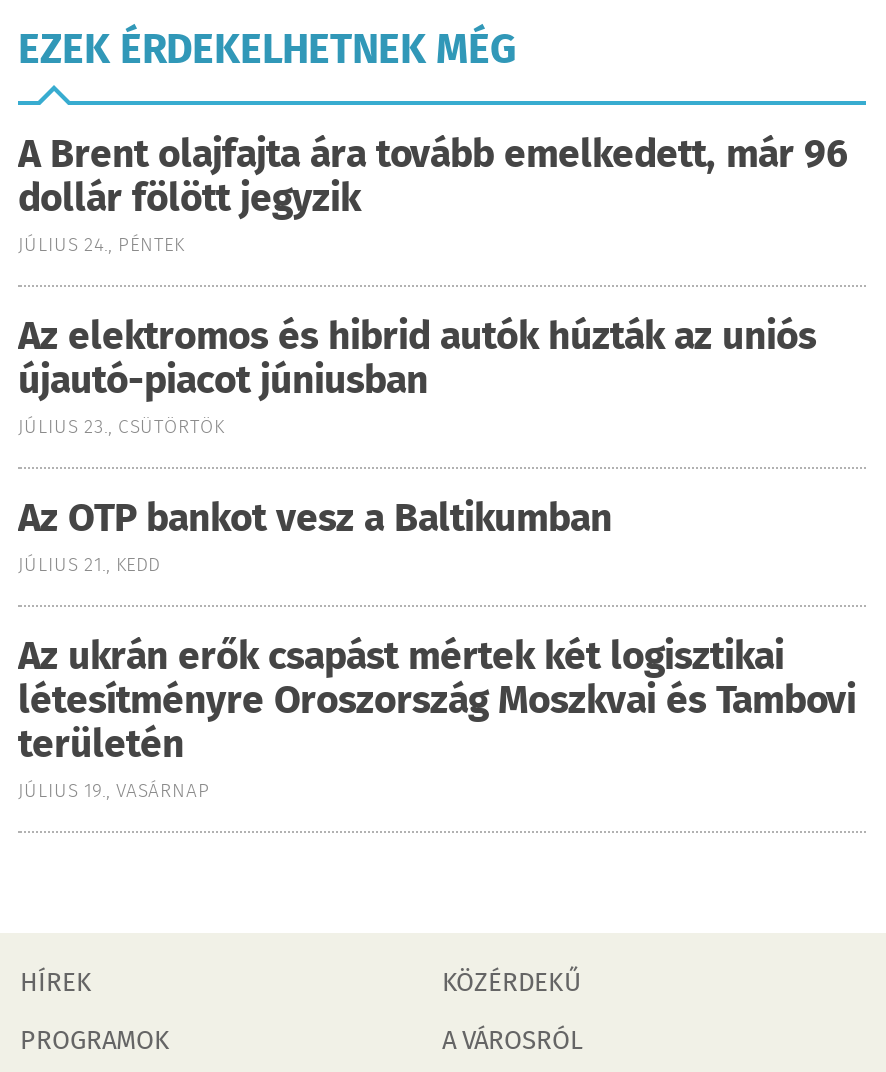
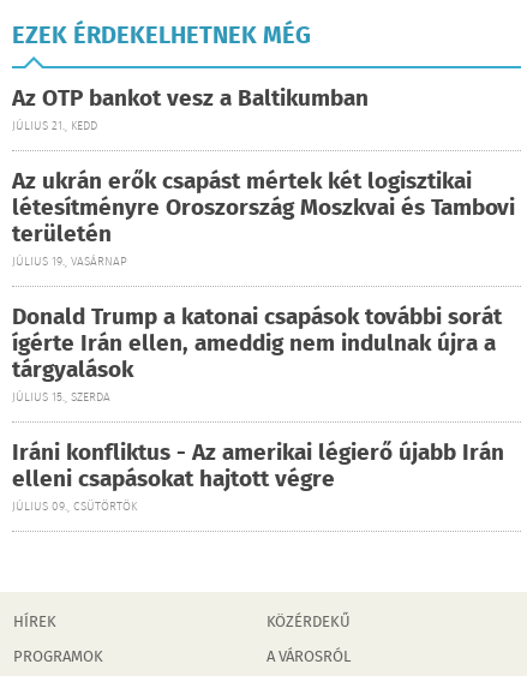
- A Brent olajfajta ára tovább emelkedett, már 96
- dollár fölött jegyzik
- JÚLIUS 24., PÉNTEK
- Az elektromos és hibrid autók húzták az uniós
- újautó-piacot júniusban
- JÚLIUS 23., CSÜTÖRTÖK

moved up: Az OTP bankot vesz a Baltikumban | JÚLIUS 21., KEDD | Az ukrán erők csapást mértek két logisztikai | létesítményre Oroszország Moszkvai és Tambovi | területén | JÚLIUS 19., VASÁRNAP

+ Donald Trump a katonai csapások további sorát
+ ígérte Irán ellen, ameddig nem indulnak újra a
+ tárgyalások
+ JÚLIUS 15., SZERDA
+ Iráni konfliktus - Az amerikai légierő újabb Irán
+ elleni csapásokat hajtott végre
+ JÚLIUS 09., CSÜTÖRTÖK
